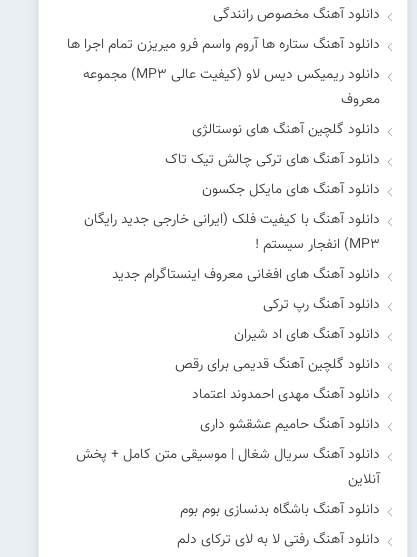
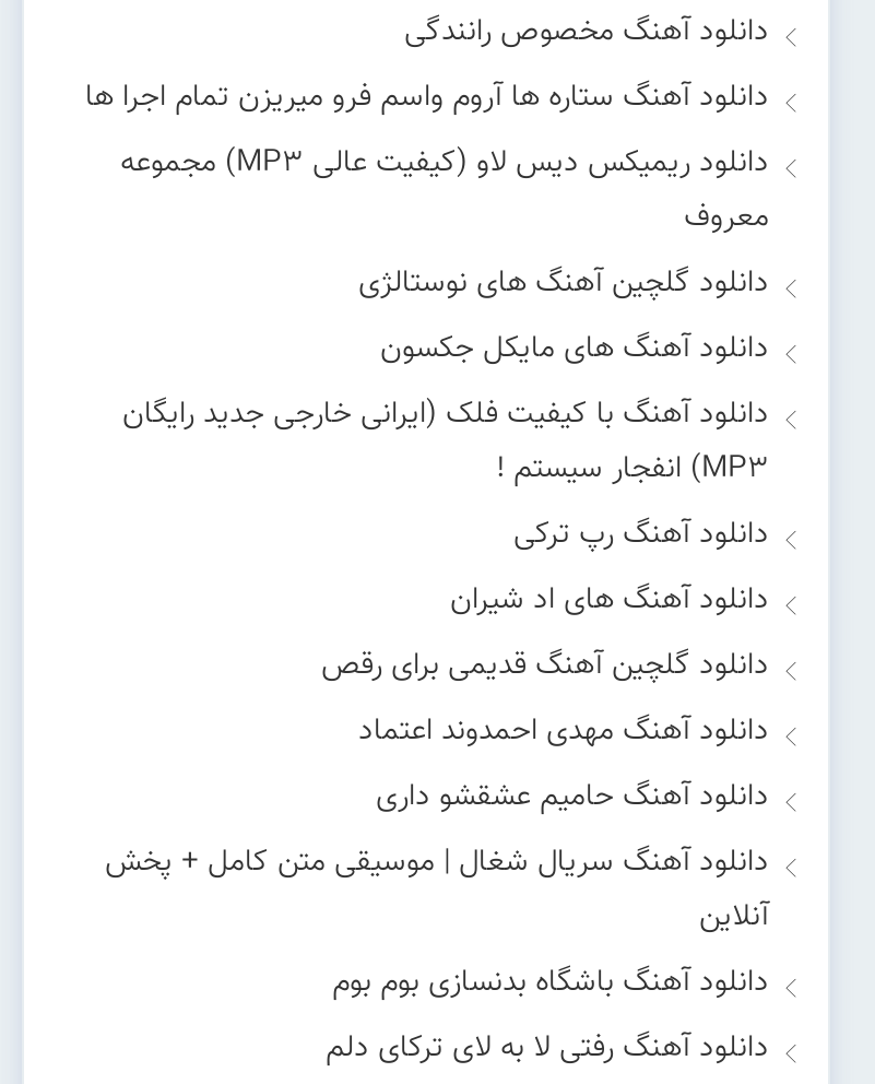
- دانلود آهنگ های ترکی چالش تیک تاک

- دانلود آهنگ های افغانی معروف اینستاگرام جدید
